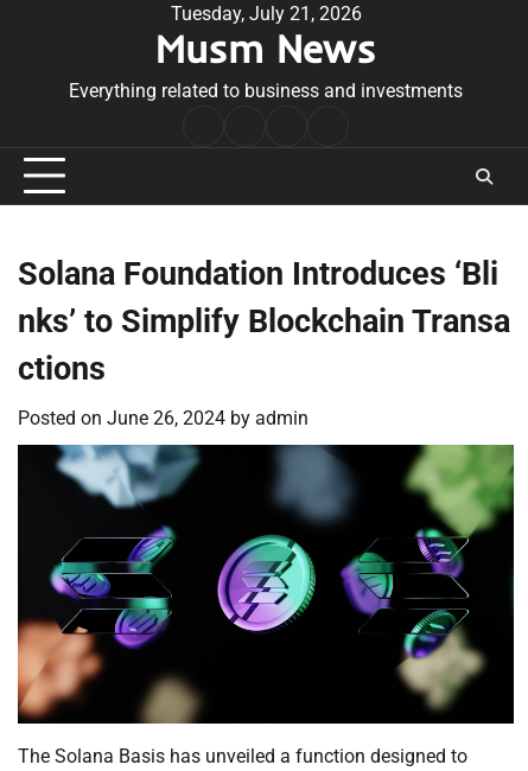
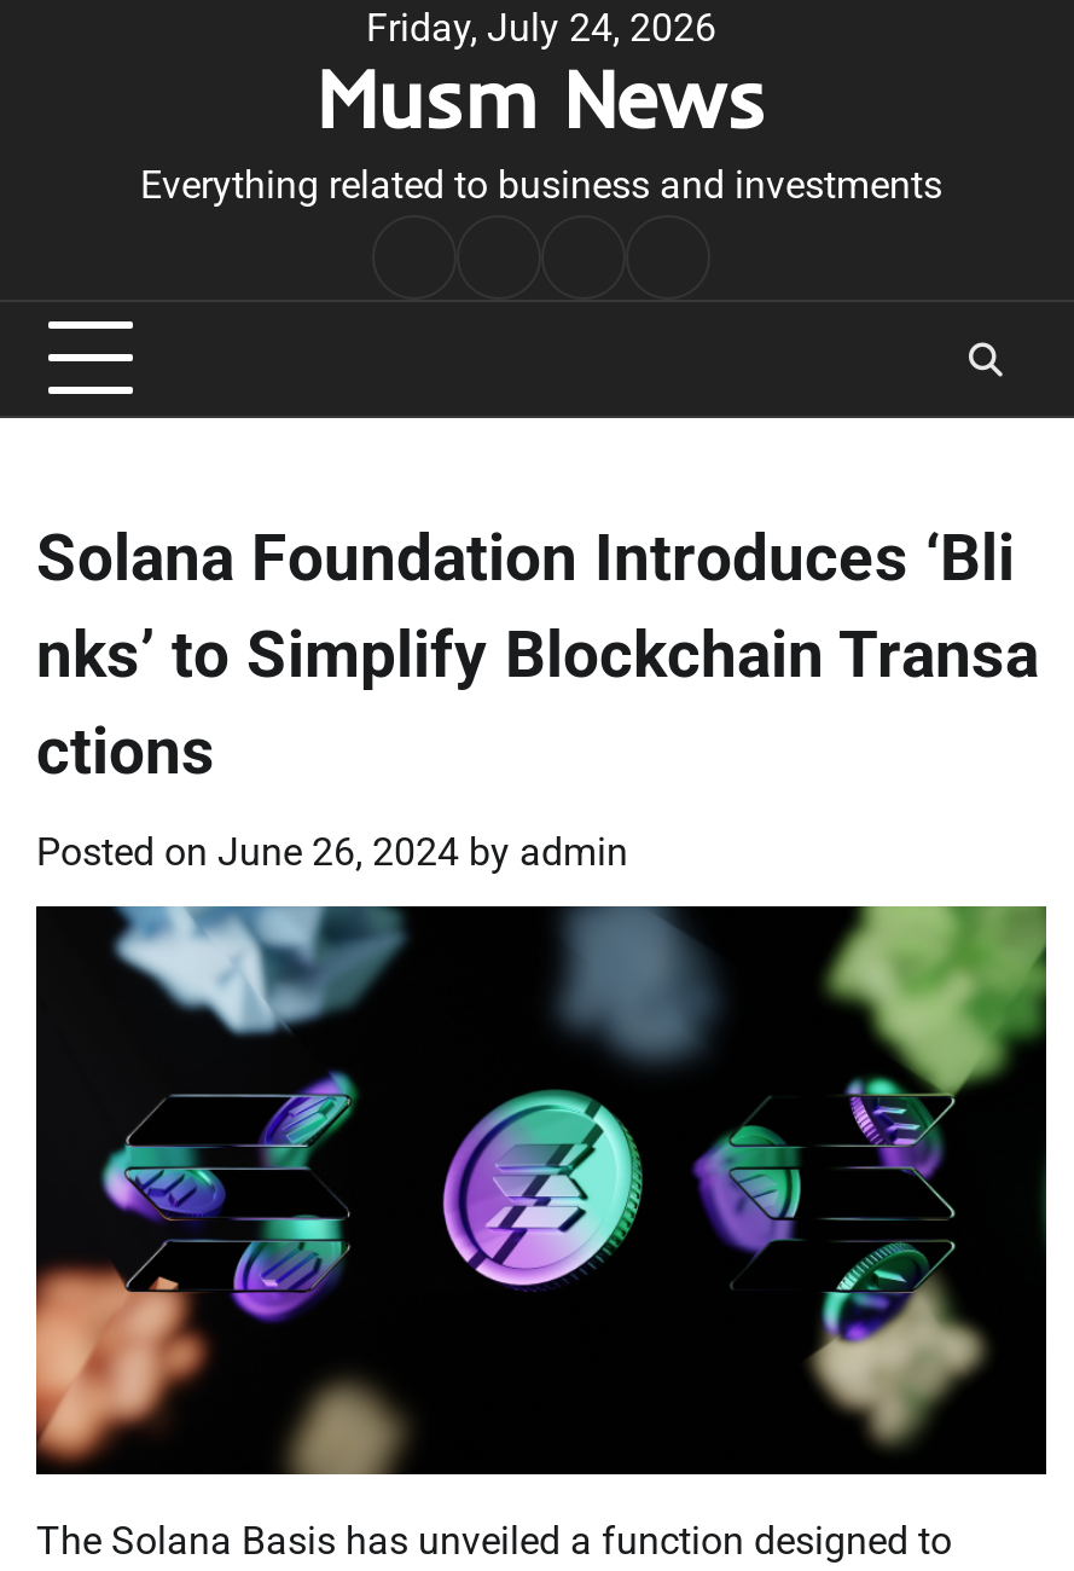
- Tuesday, July 21, 2026
+ Friday, July 24, 2026
